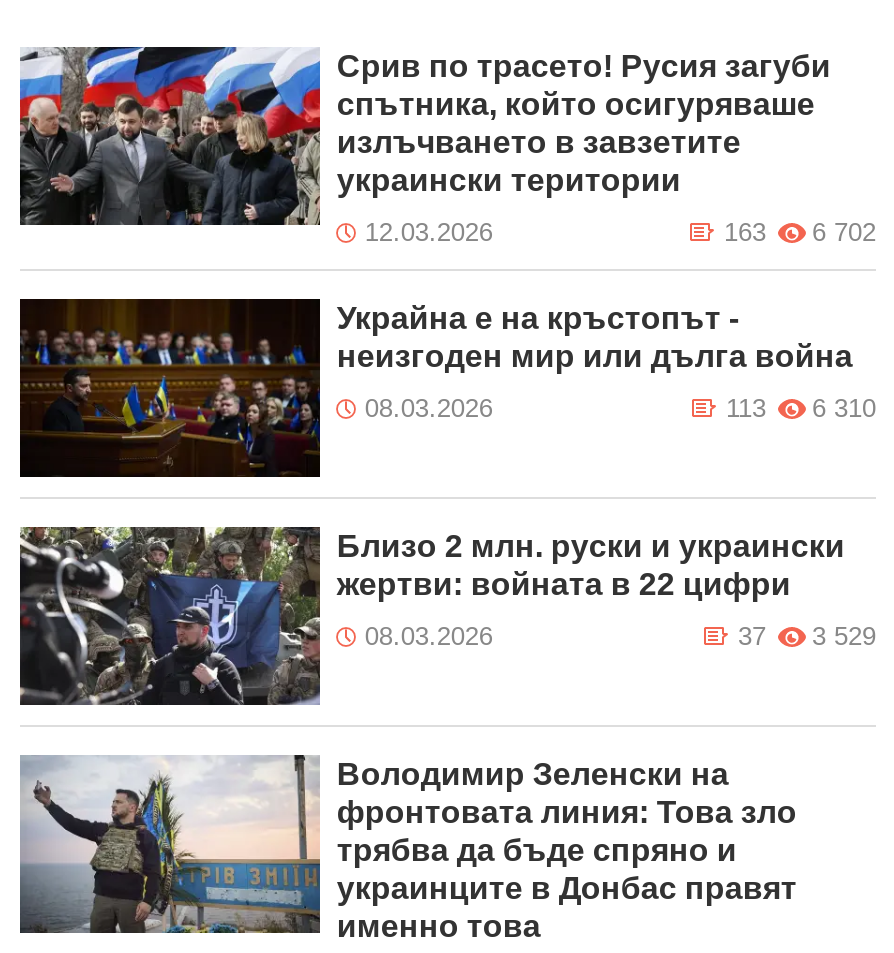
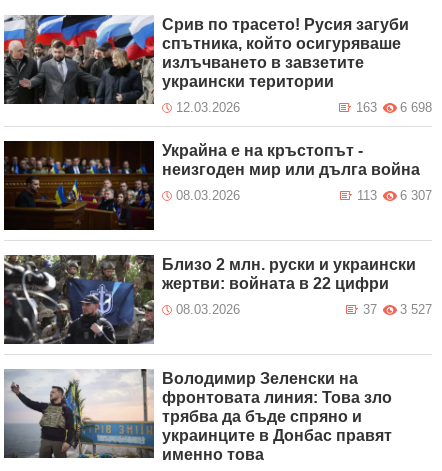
- 163 6 702
+ 163 6 698

- 113 6 310
+ 113 6 307

- 37 3 529
+ 37 3 527
